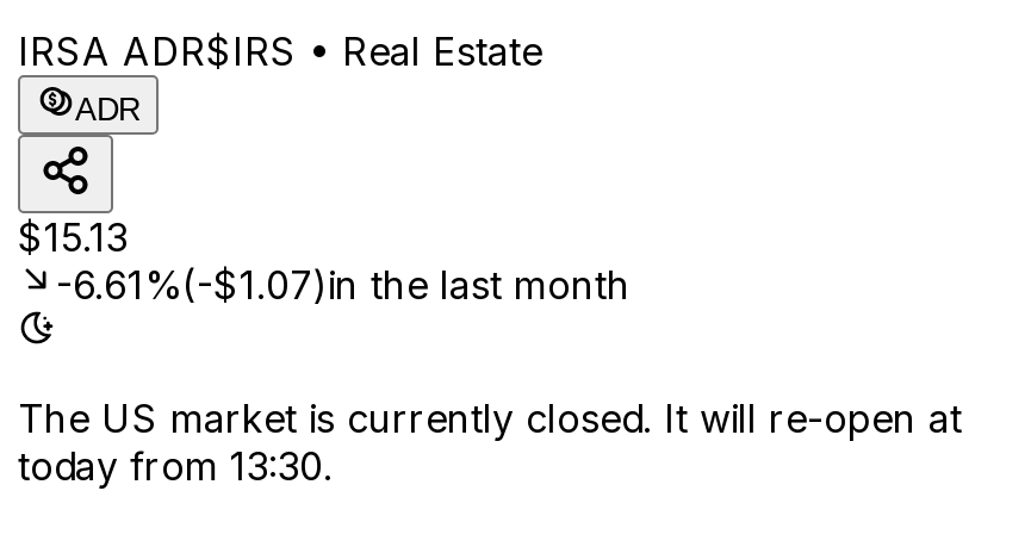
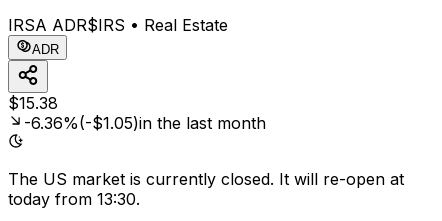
- $15.13
+ $15.38

- -6.61%(-$1.07)in the last month
+ -6.36%(-$1.05)in the last month
